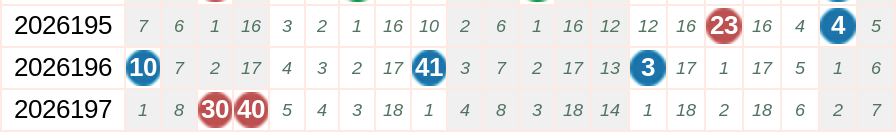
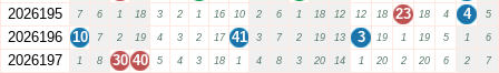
- 16
+ 18

- 16
+ 18

- 16
+ 18

- 16
+ 18

- 17
+ 19

- 17
+ 19

- 17
+ 19

- 17
+ 19

- 18
+ 20

- 18
+ 20

- 18
+ 20
